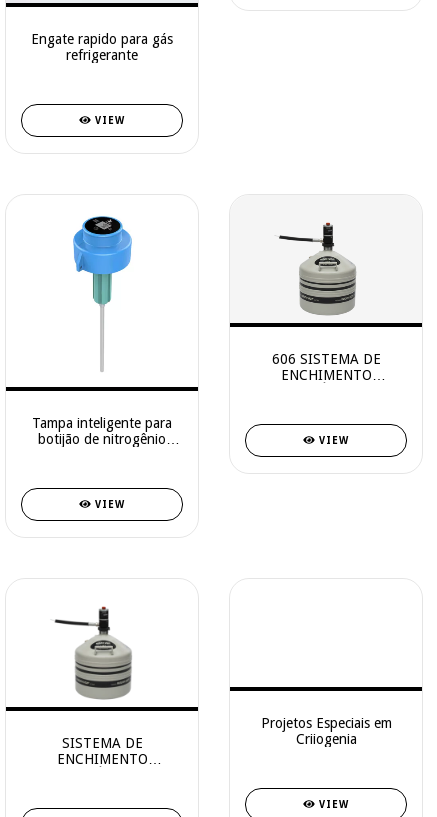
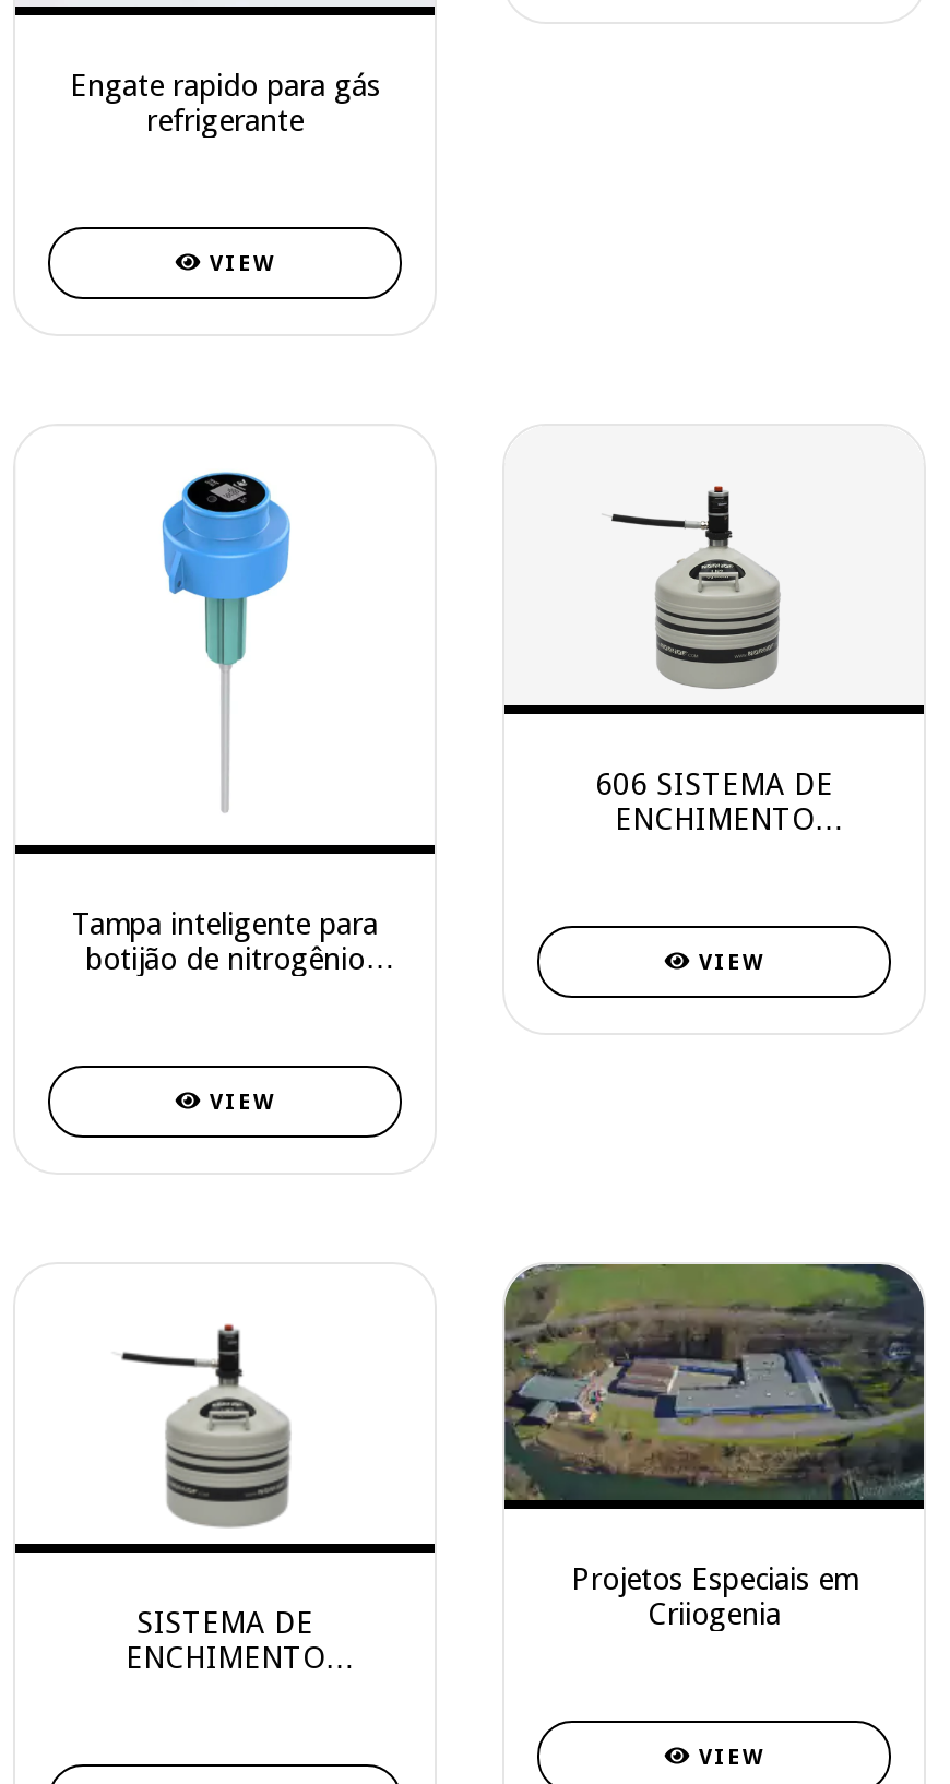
+ [image]
